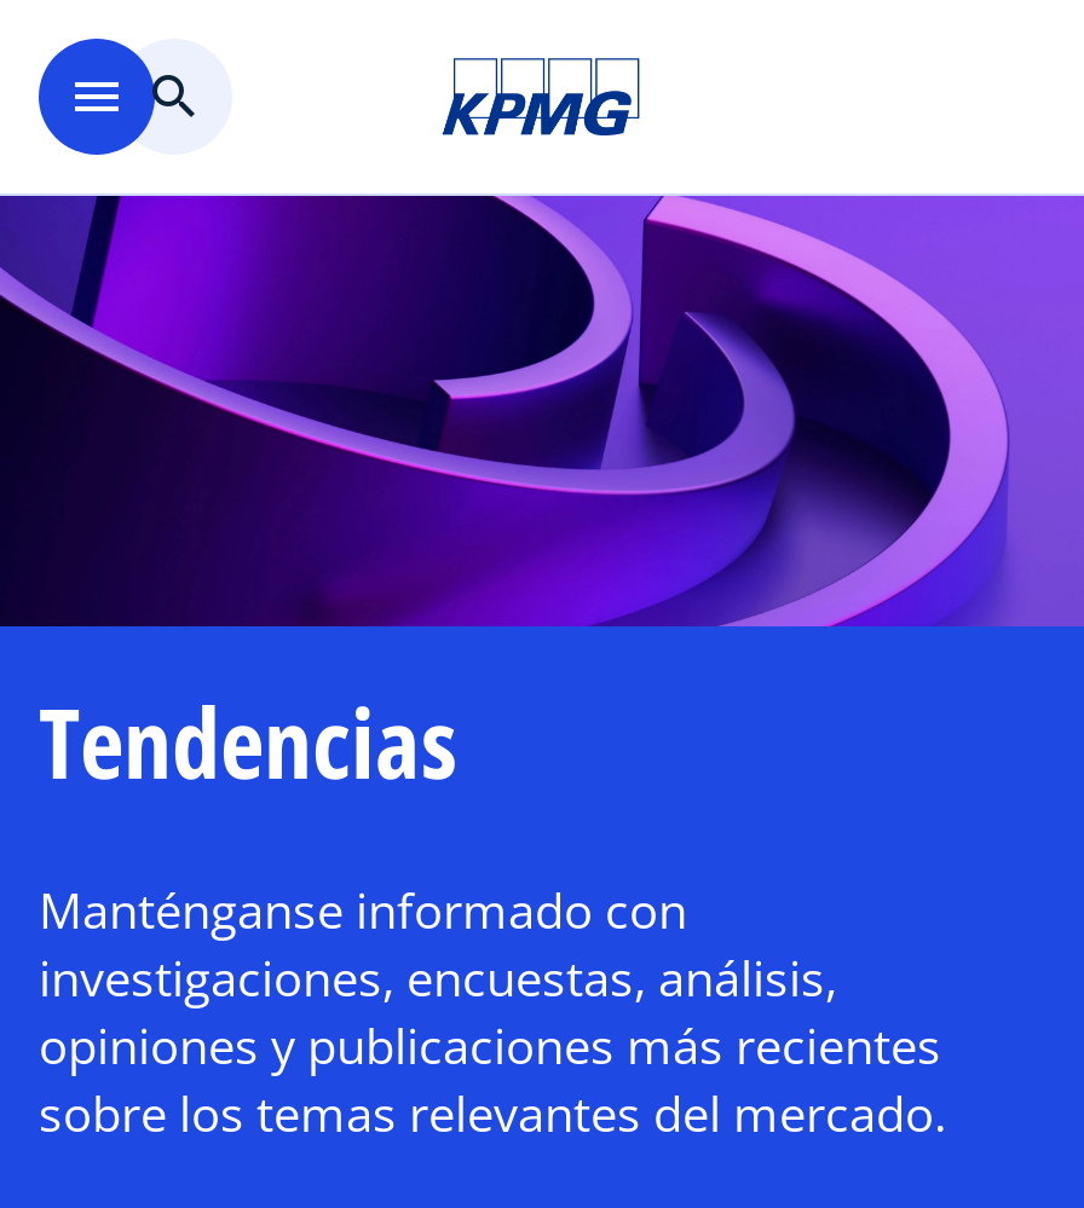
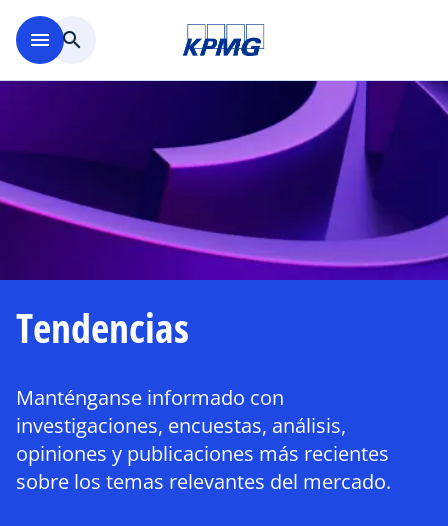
- [image]
+ [image]
